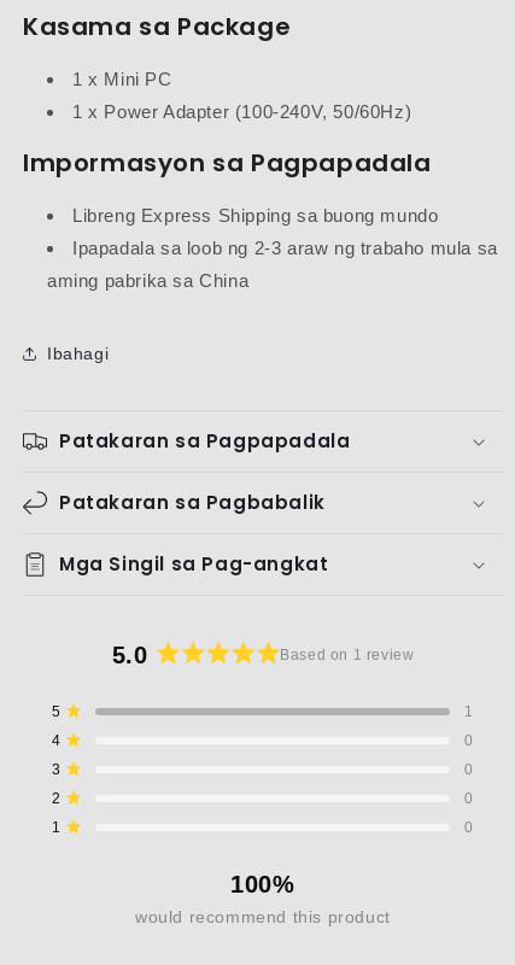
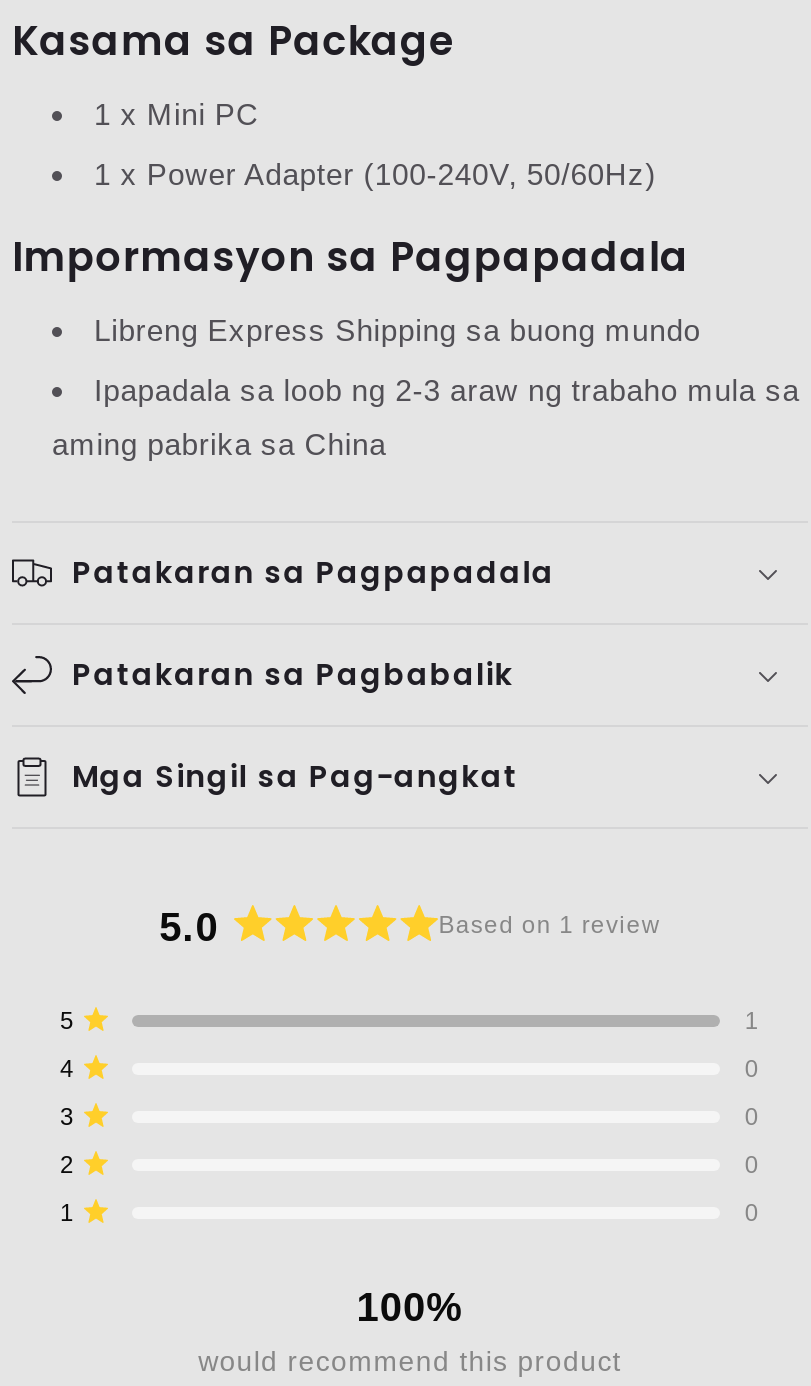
- Ibahagi
